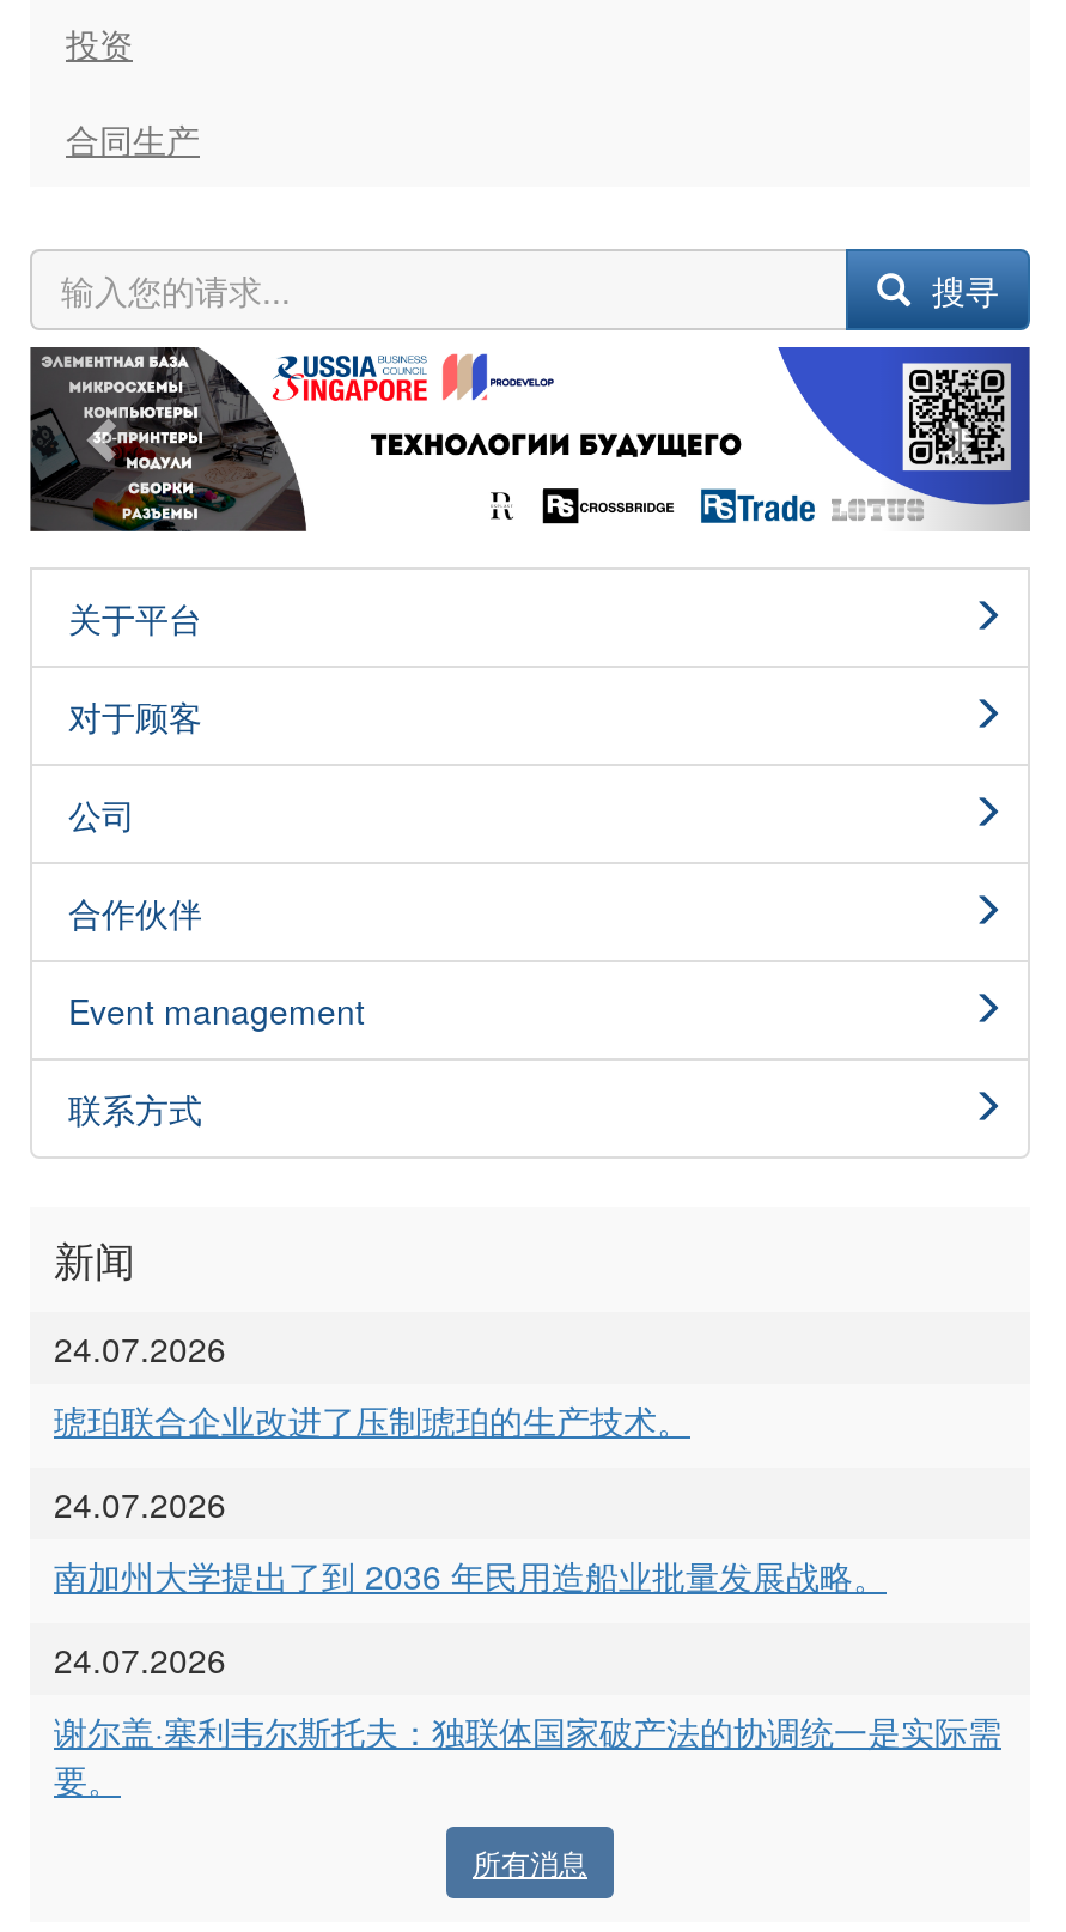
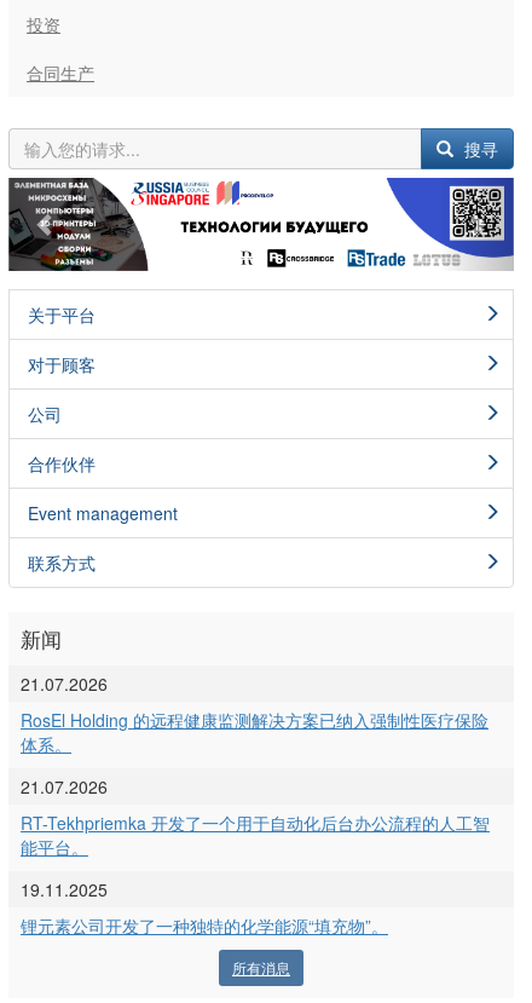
- 24.07.2026
+ 21.07.2026

- 琥珀联合企业改进了压制琥珀的生产技术。
+ RosEl Holding 的远程健康监测解决方案已纳入强制性医疗保险
+ 体系。

- 24.07.2026
+ 21.07.2026

- 南加州大学提出了到 2036 年民用造船业批量发展战略。
+ RT-Tekhpriemka 开发了一个用于自动化后台办公流程的人工智
+ 能平台。

- 24.07.2026
+ 19.11.2025

- 谢尔盖·塞利韦尔斯托夫：独联体国家破产法的协调统一是实际需
- 要。
+ 锂元素公司开发了一种独特的化学能源“填充物”。
